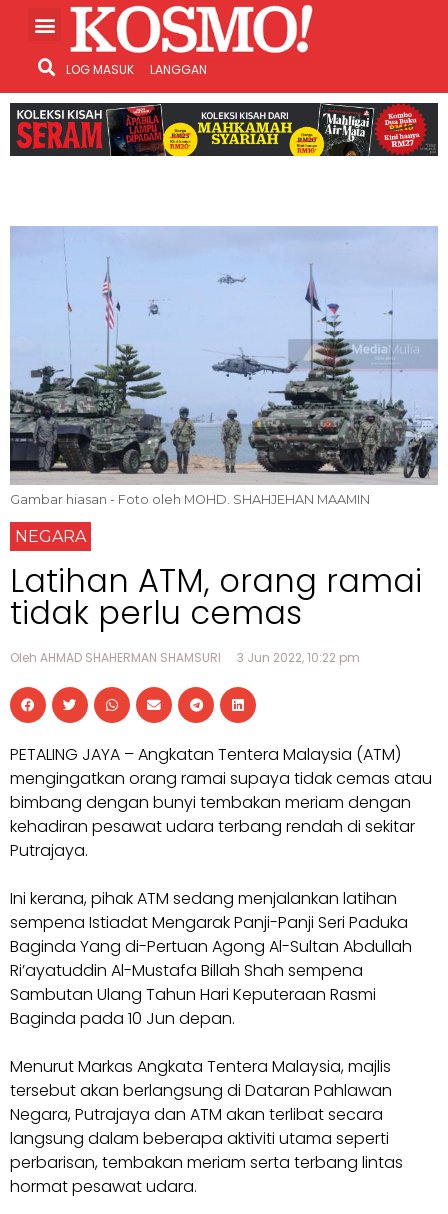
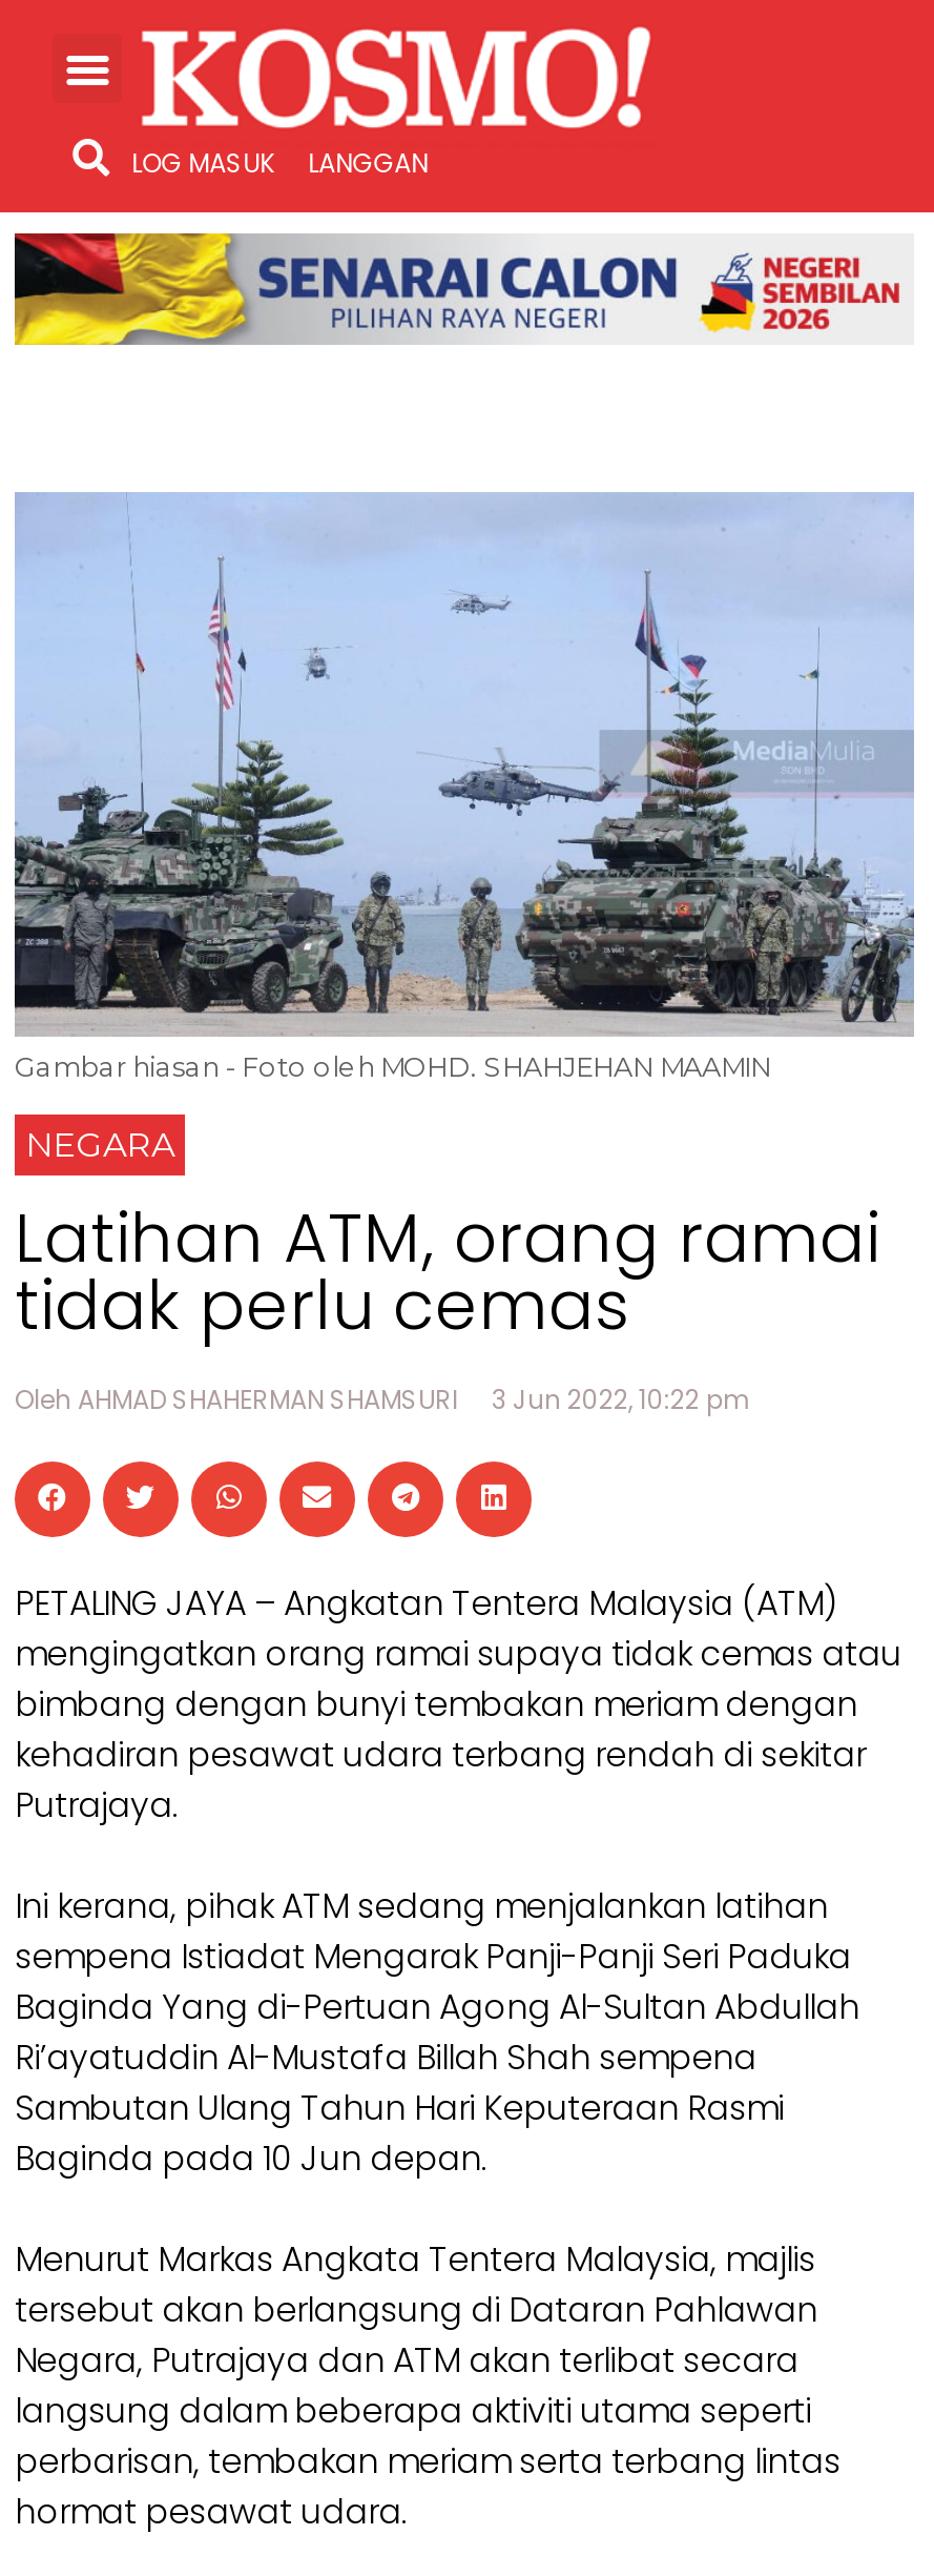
- [image]
+ [image]
